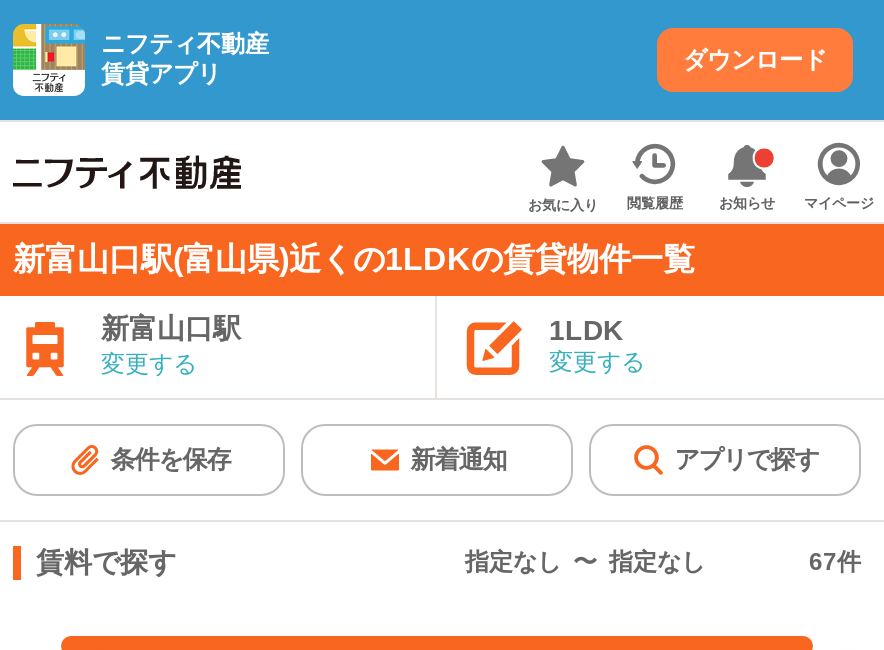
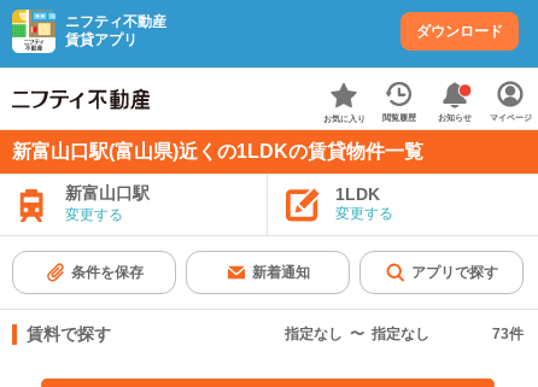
- 67件
+ 73件
